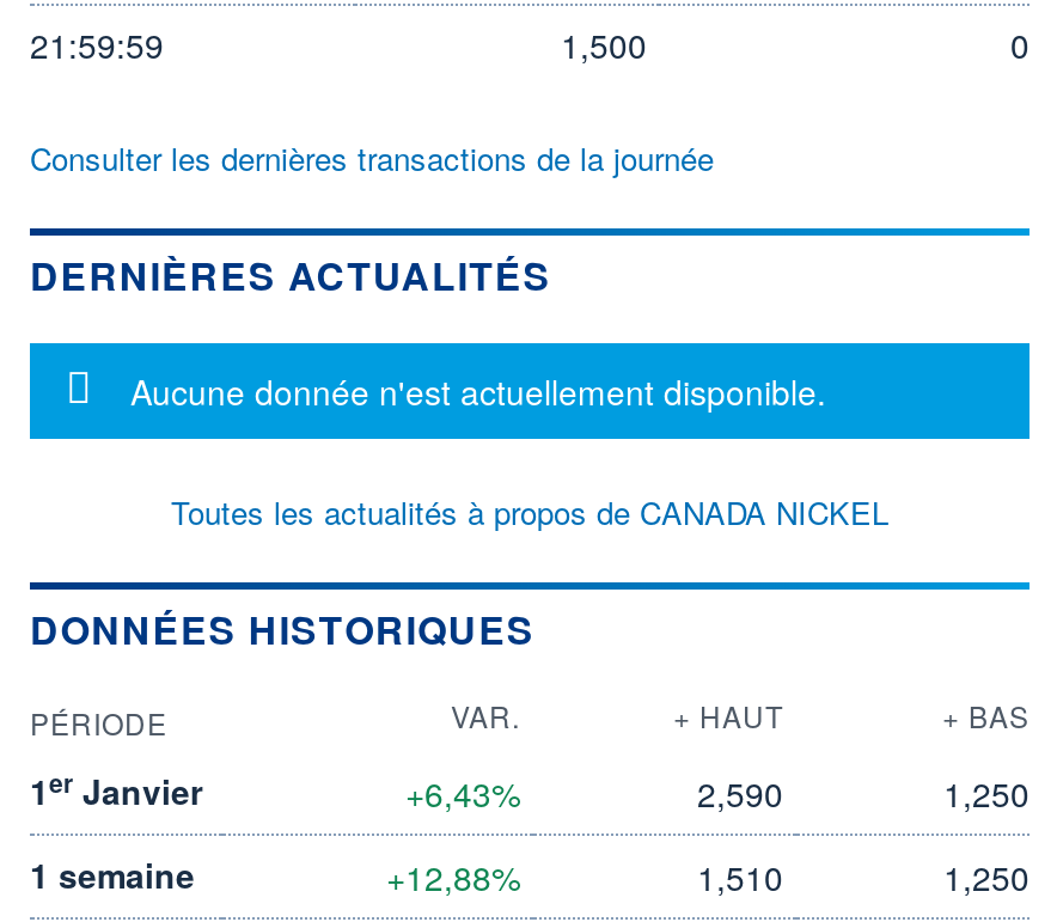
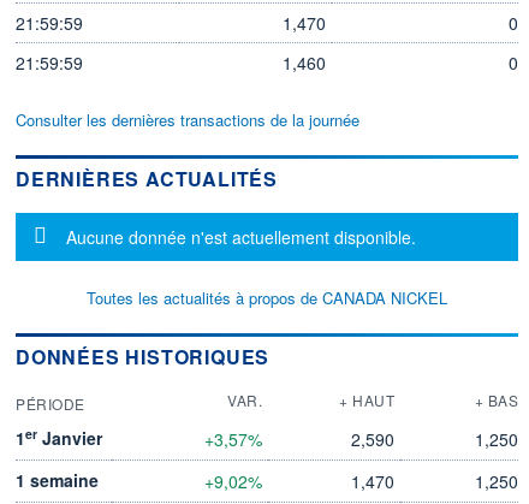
- 1,500
+ 1,470
+ 0
+ 21:59:59
+ 1,460

- +6,43%
+ +3,57%

- +12,88%
+ +9,02%

- 1,510
+ 1,470
